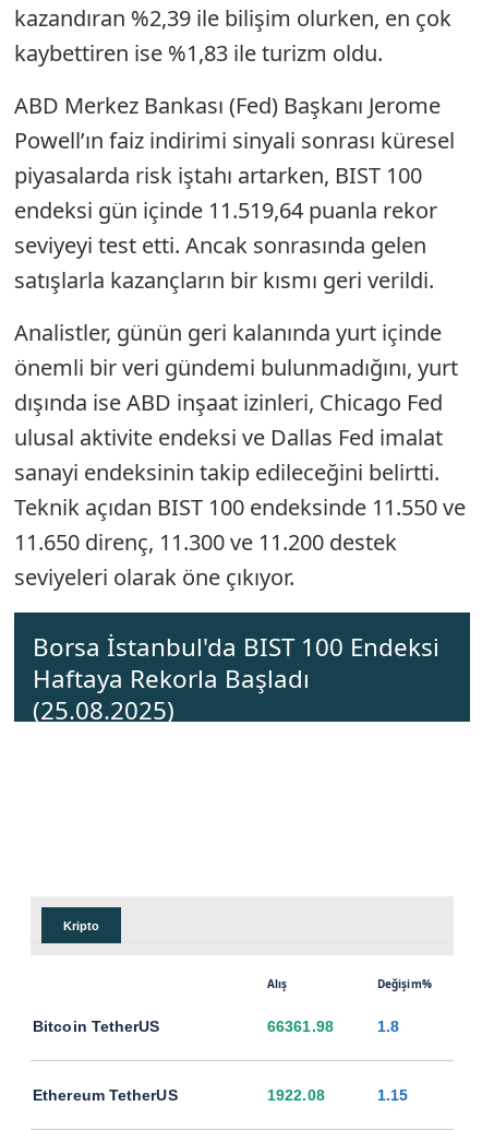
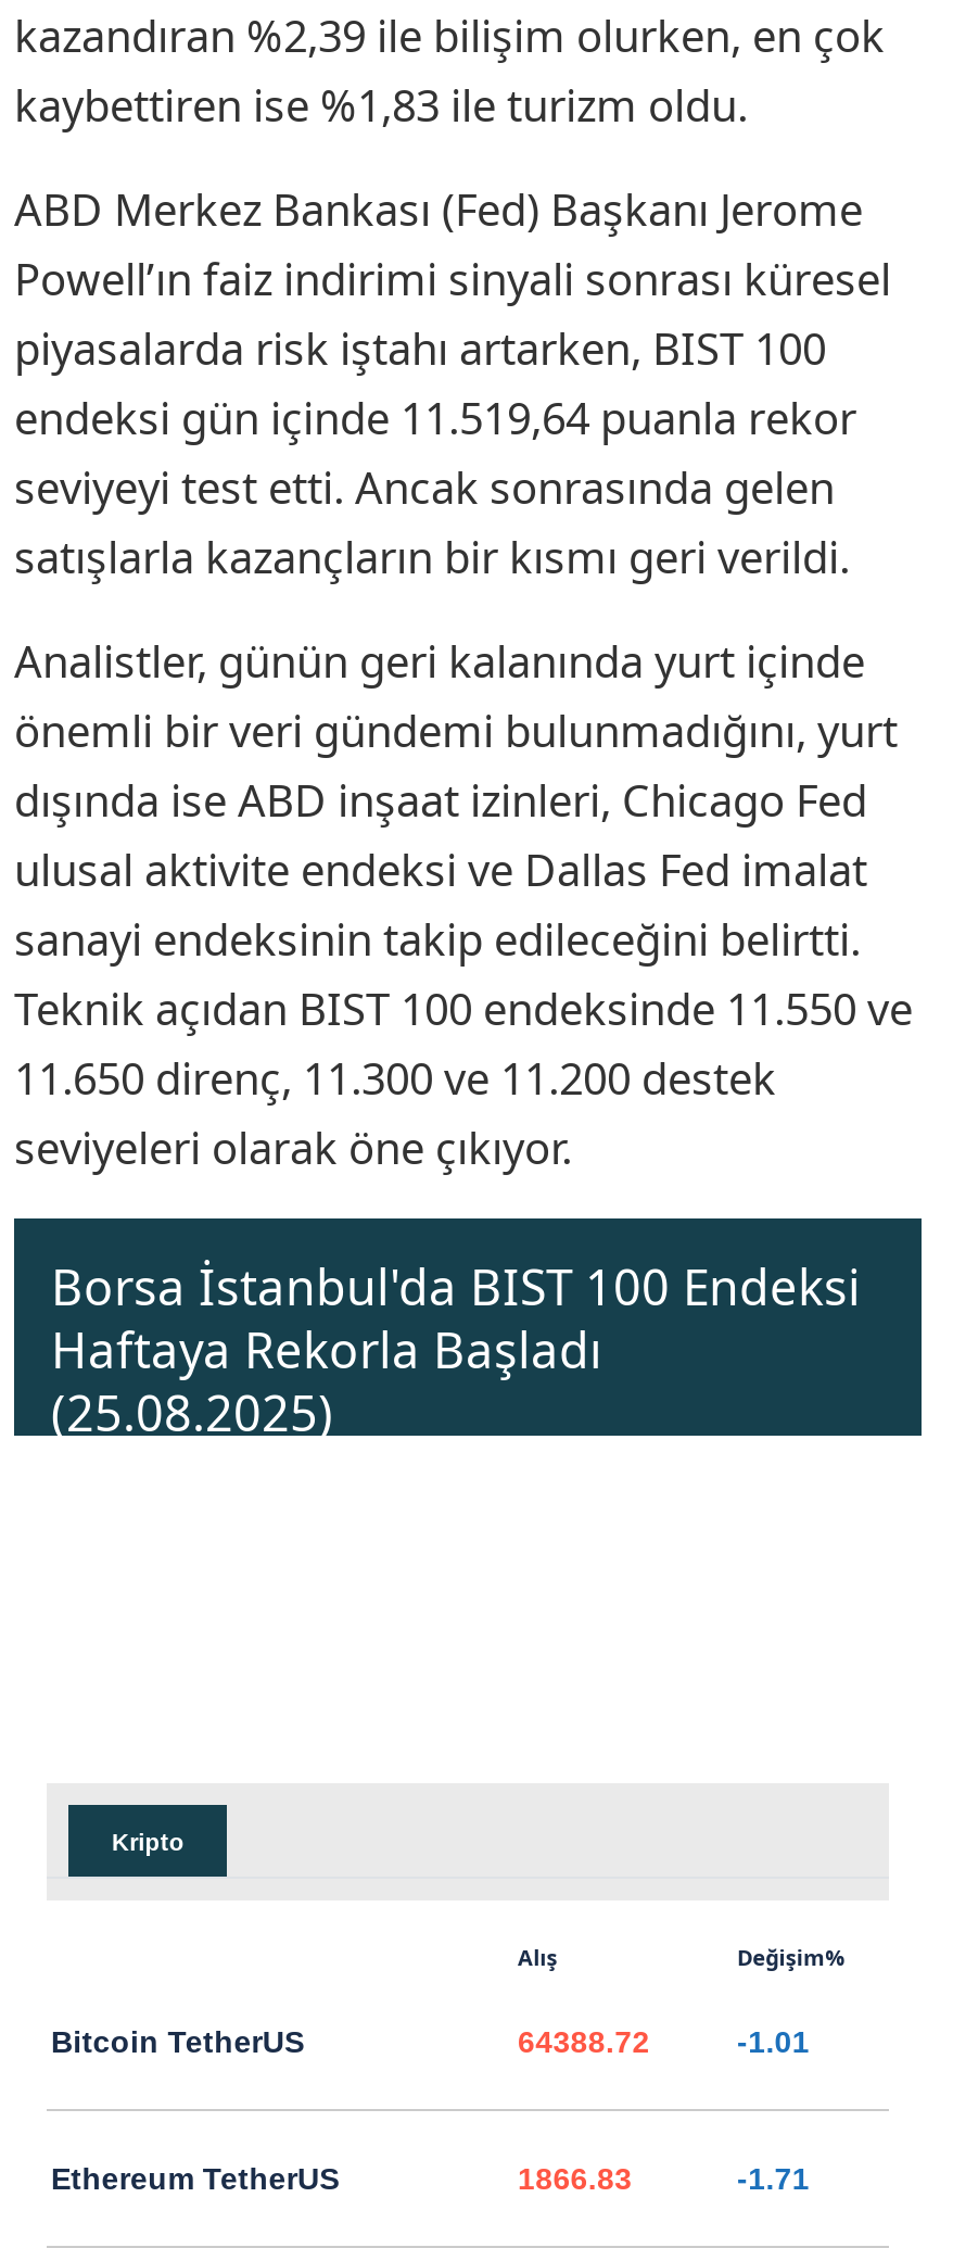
- 66361.98
+ 64388.72

- 1.8
+ -1.01

- 1922.08
+ 1866.83

- 1.15
+ -1.71
